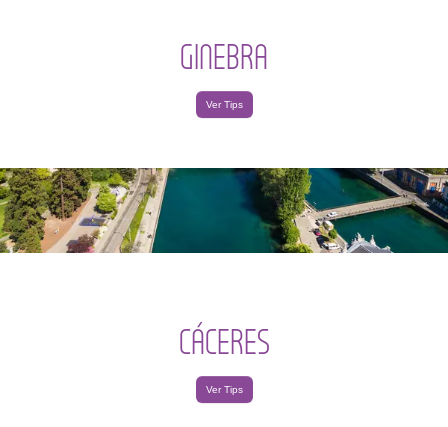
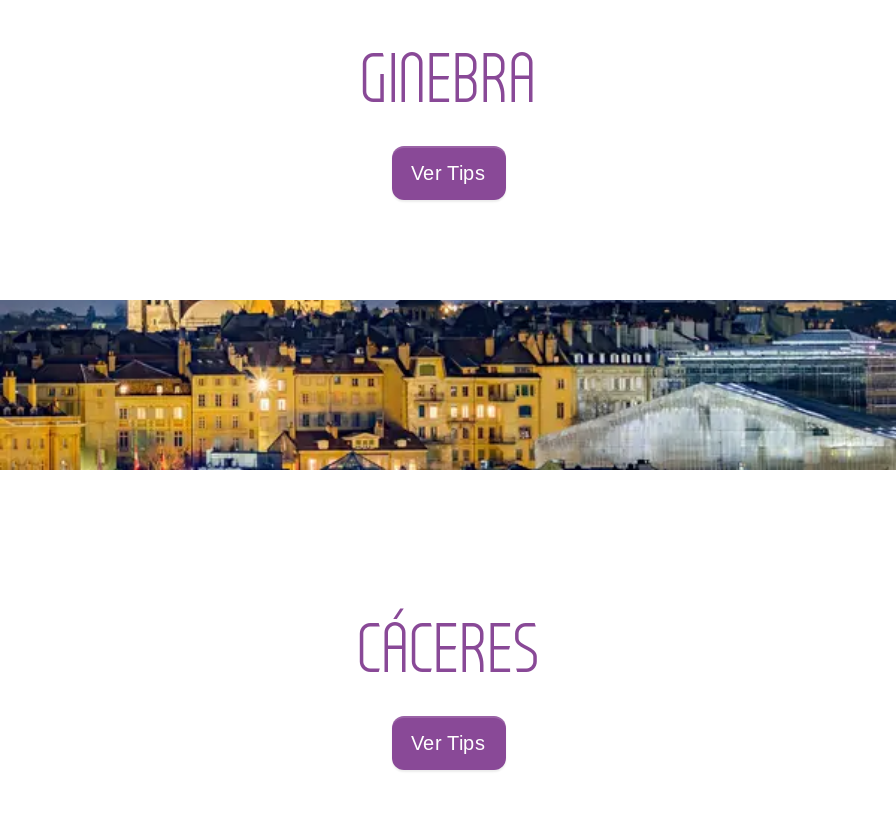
- [image]
+ [image]
